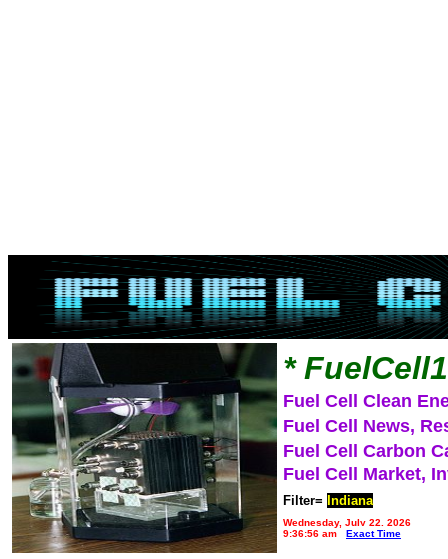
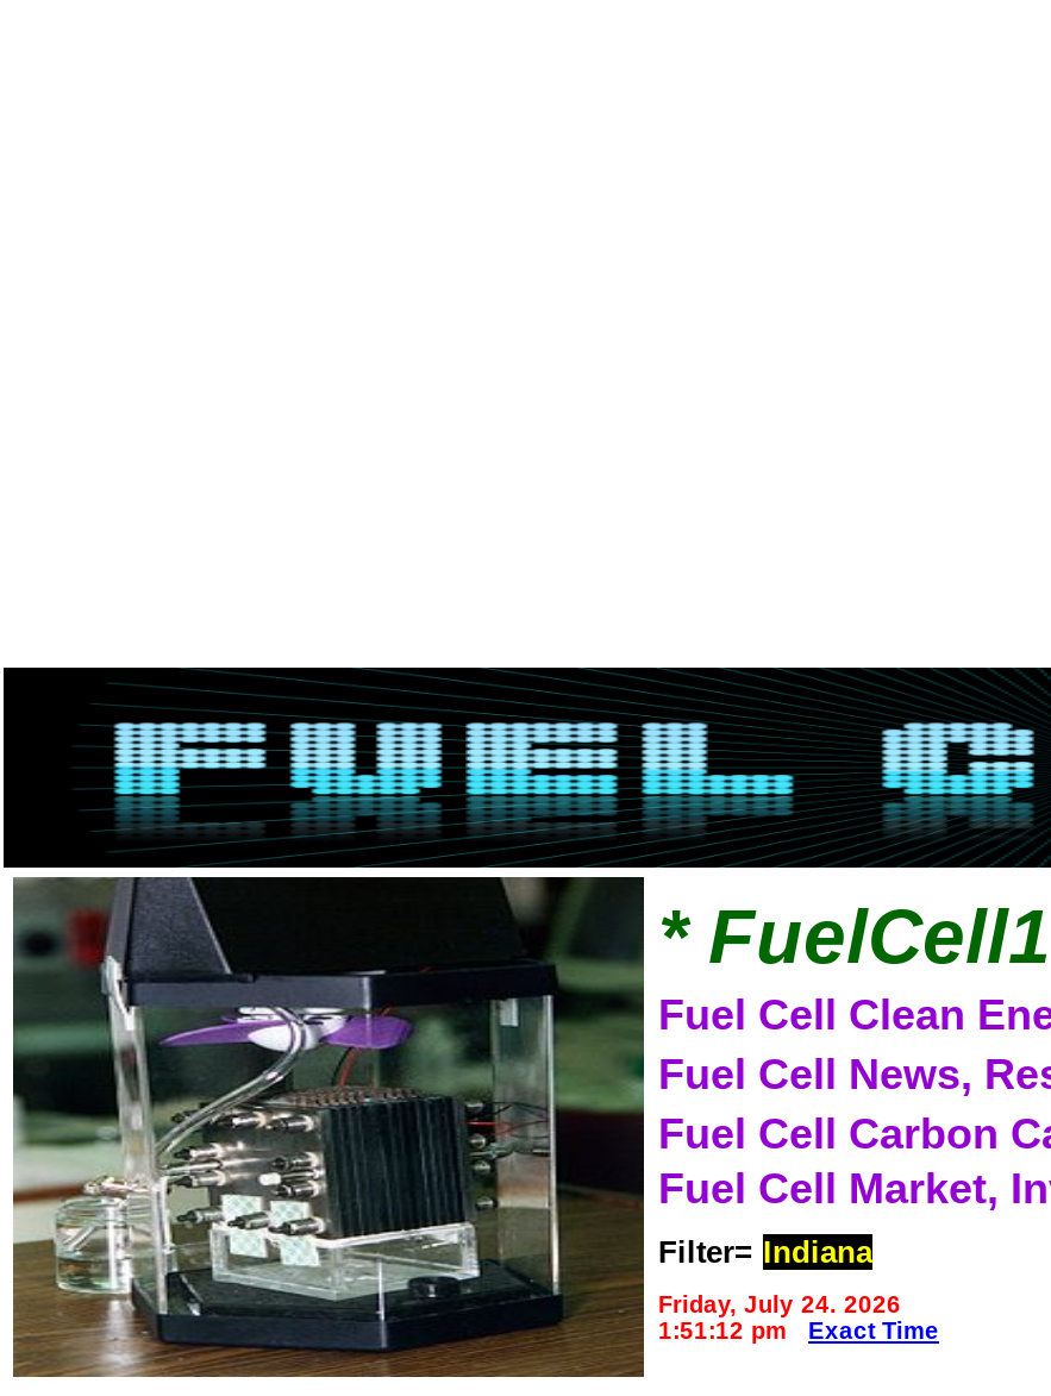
- Wednesday, July 22, 2026
- 9:36:56 am
+ Friday, July 24, 2026
+ 1:51:12 pm
